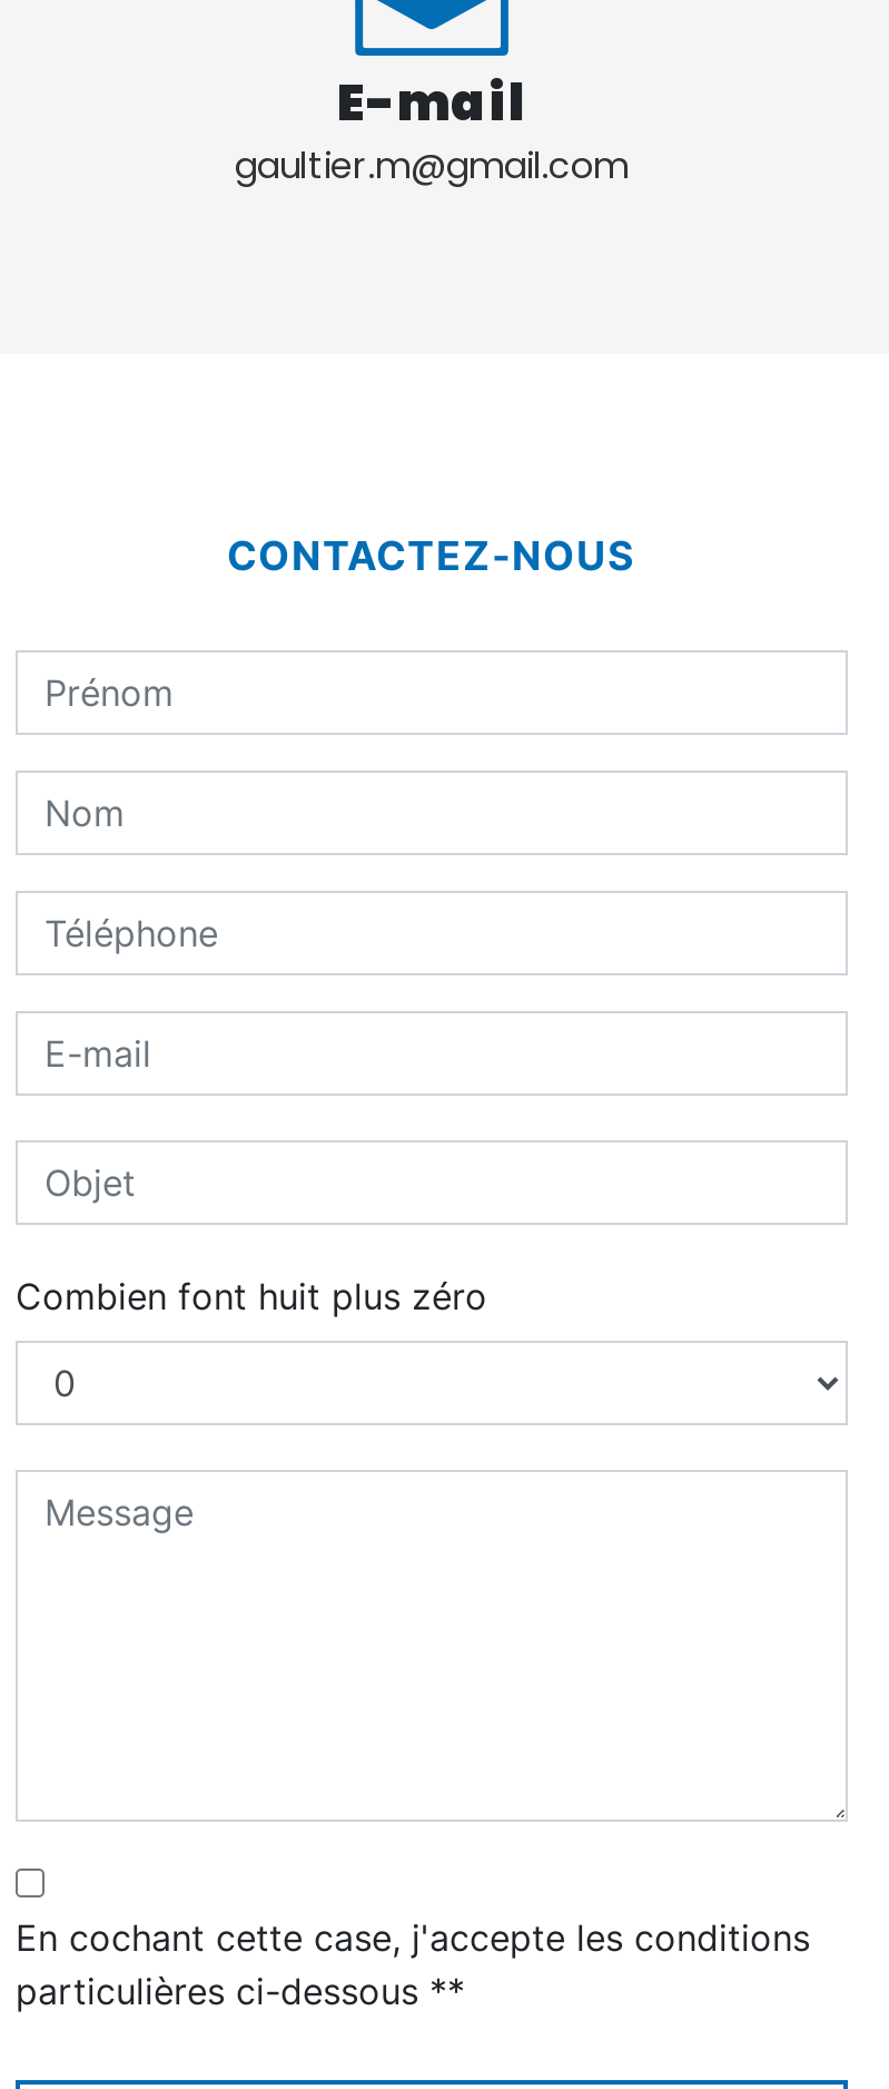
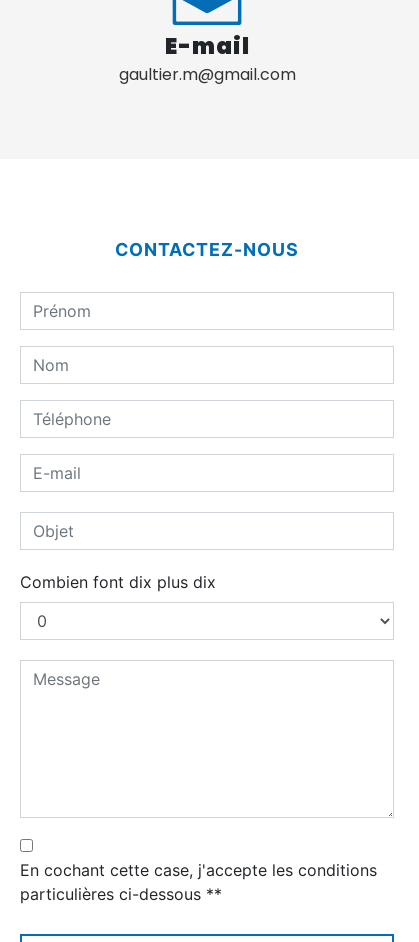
- Combien font huit plus zéro
+ Combien font dix plus dix
